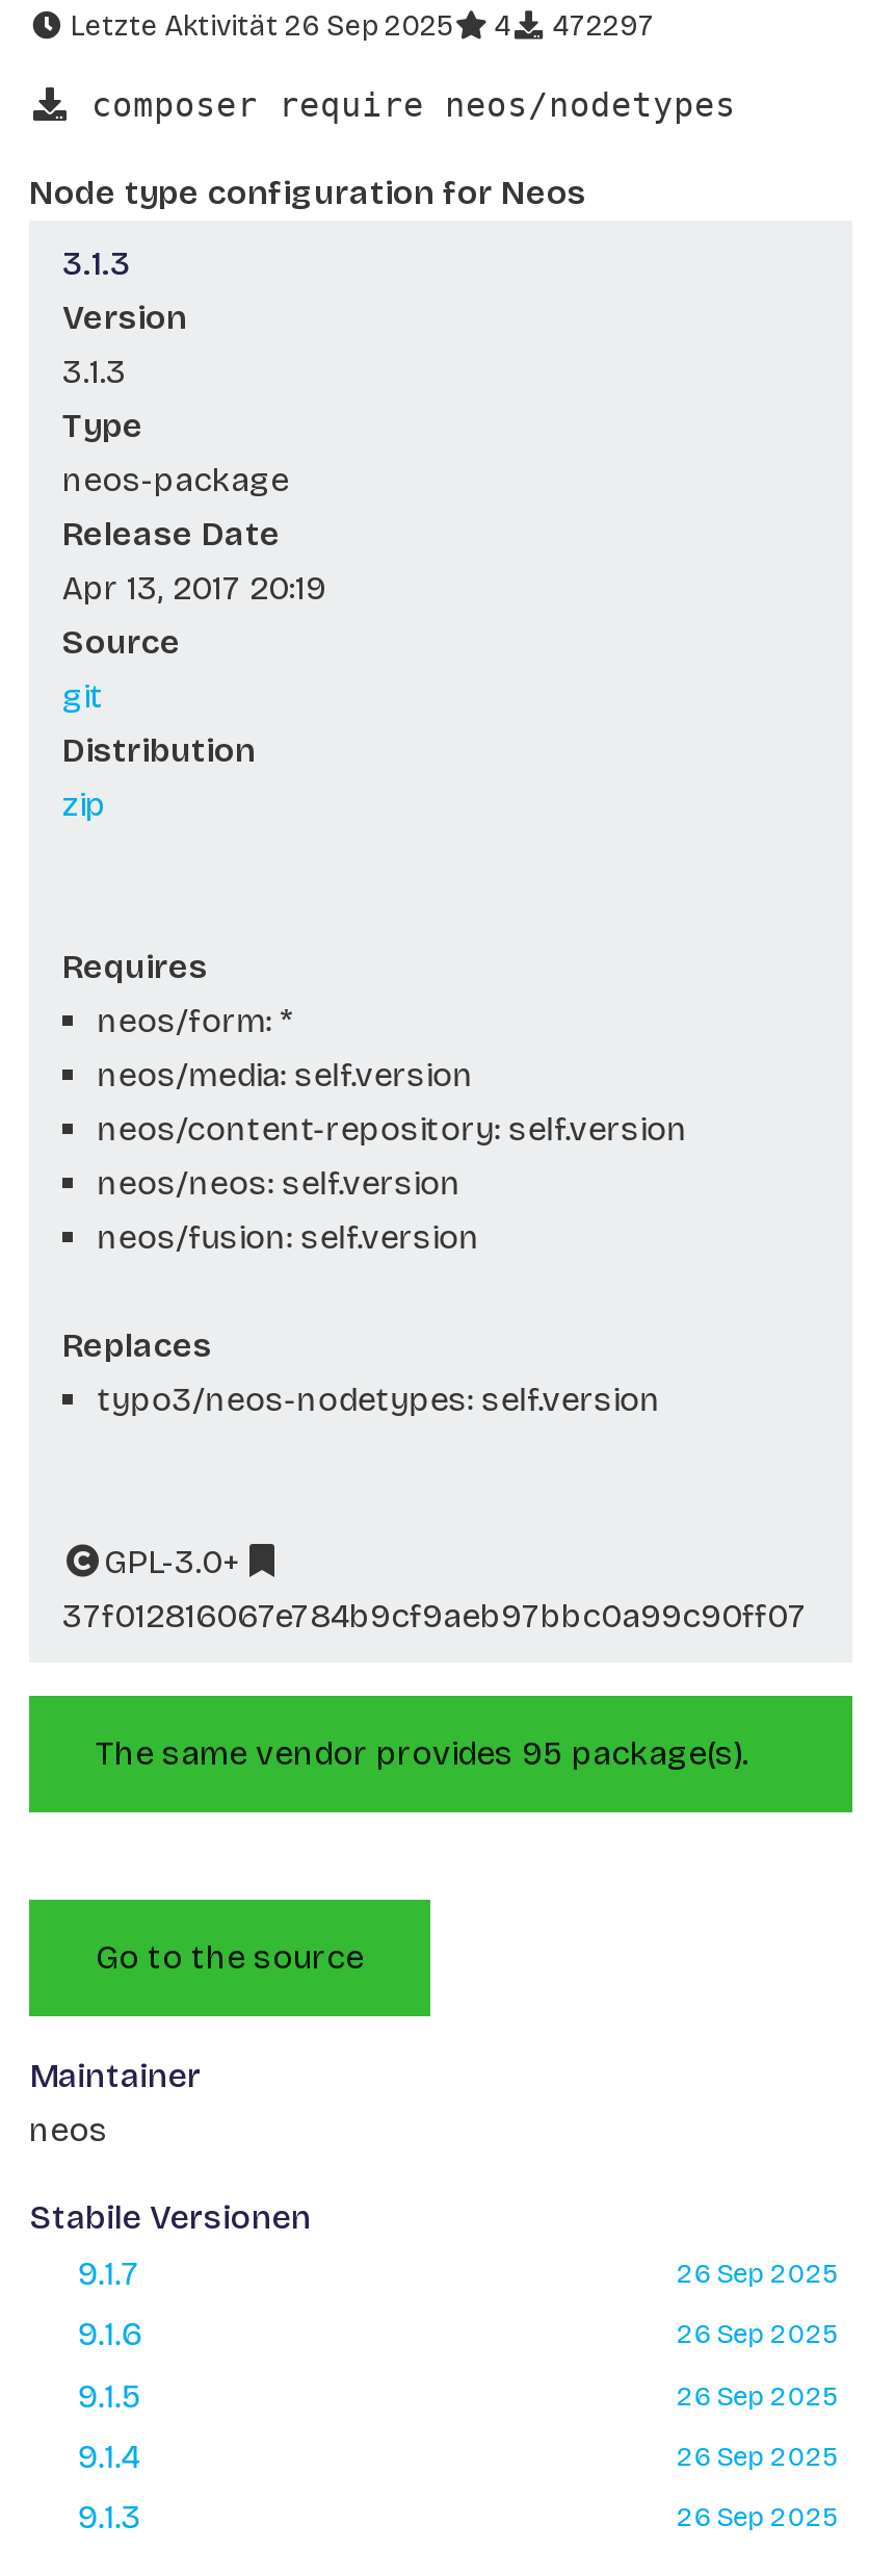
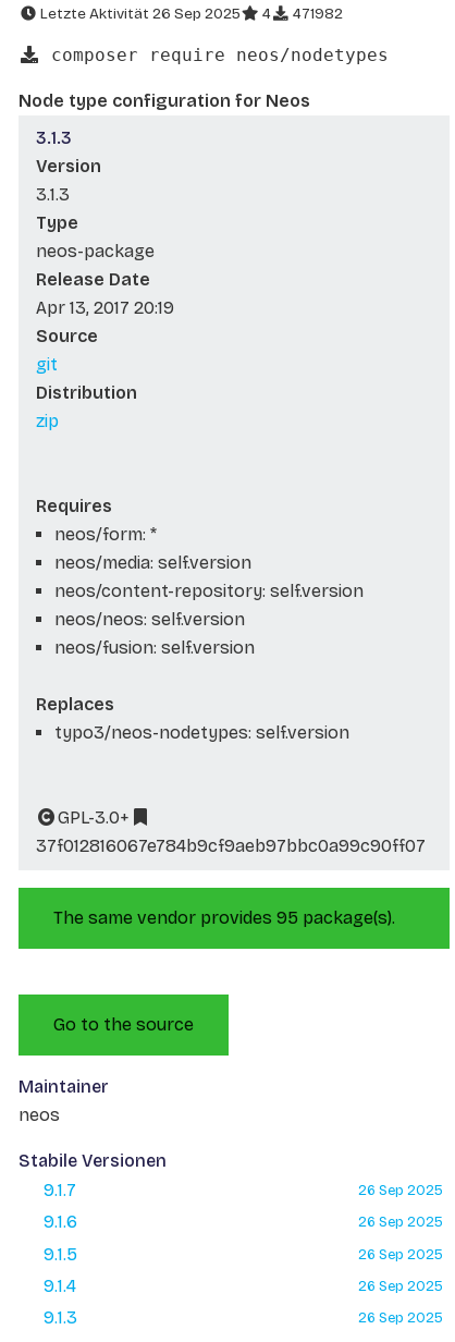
- Letzte Aktivität 26 Sep 2025 4 472297
+ Letzte Aktivität 26 Sep 2025 4 471982
